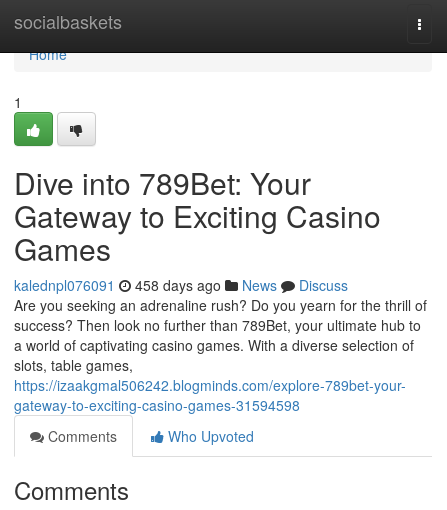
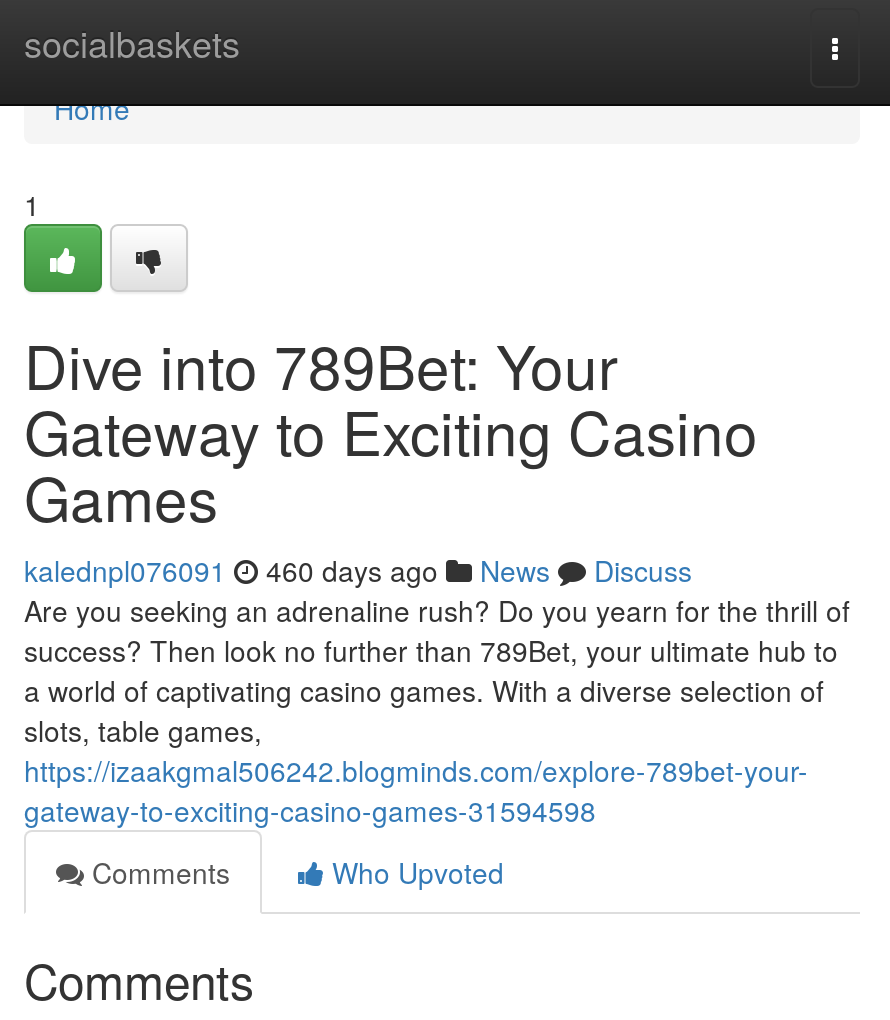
- kalednpl076091 458 days ago News Discuss
+ kalednpl076091 460 days ago News Discuss
